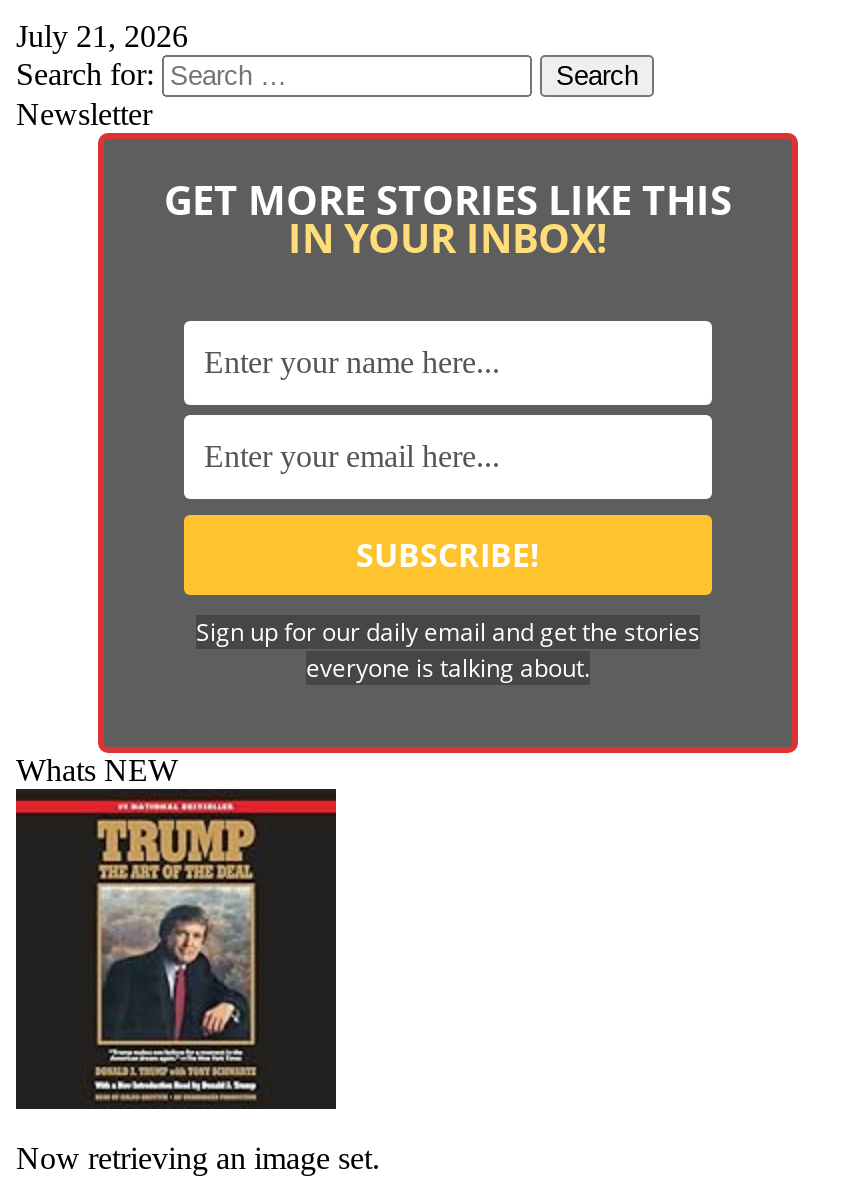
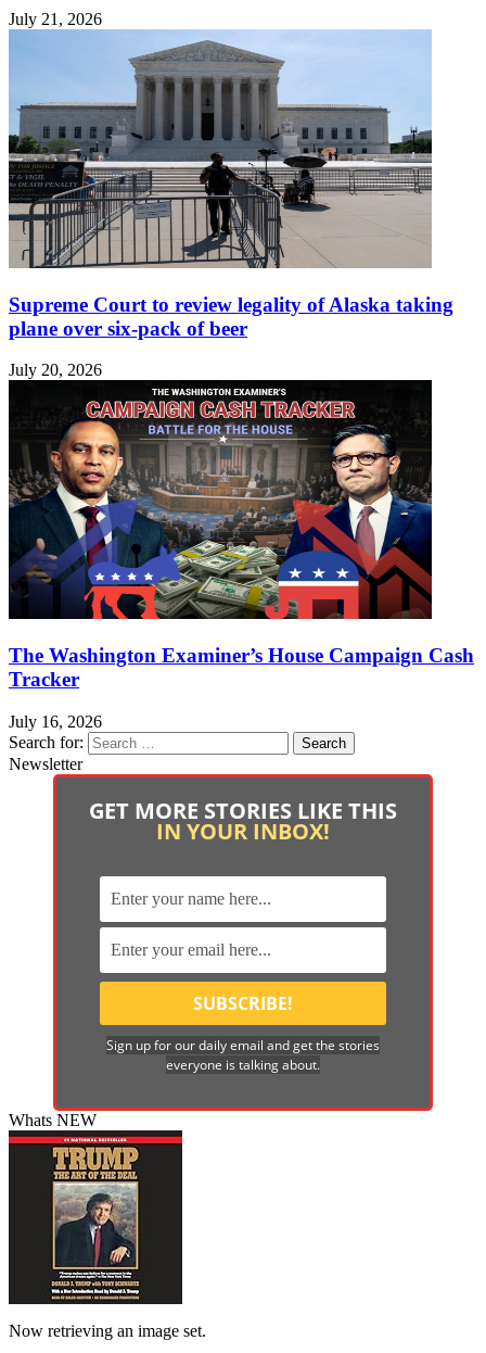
+ [image]
+ Supreme Court to review legality of Alaska taking
+ plane over six-pack of beer
+ July 20, 2026

+ [image]
+ The Washington Examiner’s House Campaign Cash
+ Tracker
+ July 16, 2026
